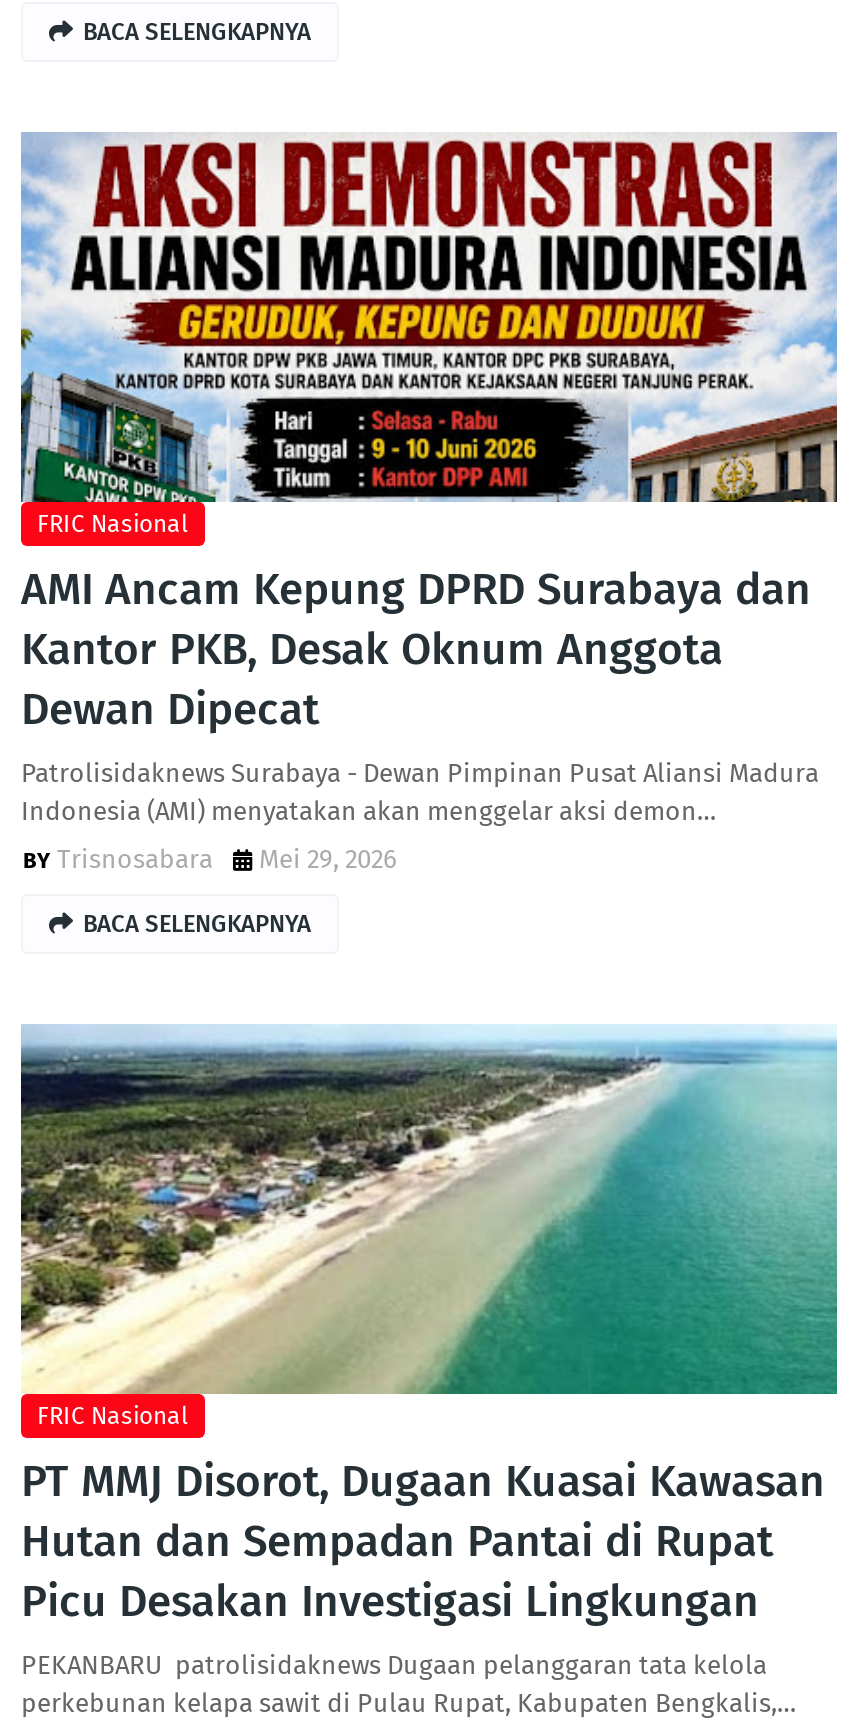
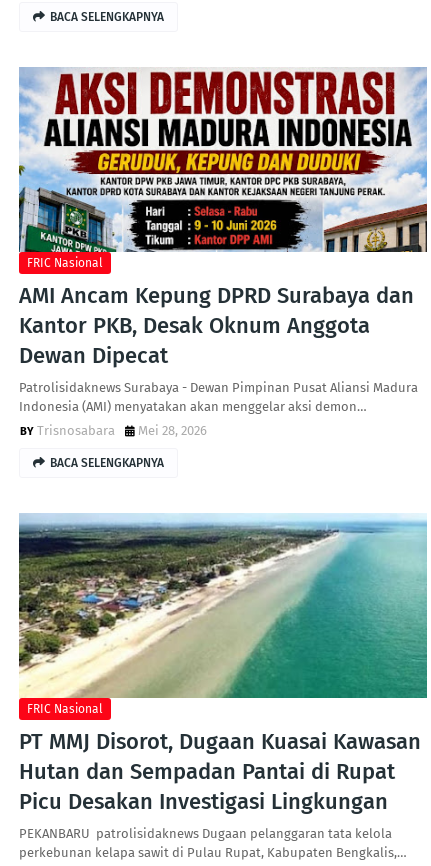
- Trisnosabara Mei 29, 2026
+ Trisnosabara Mei 28, 2026
